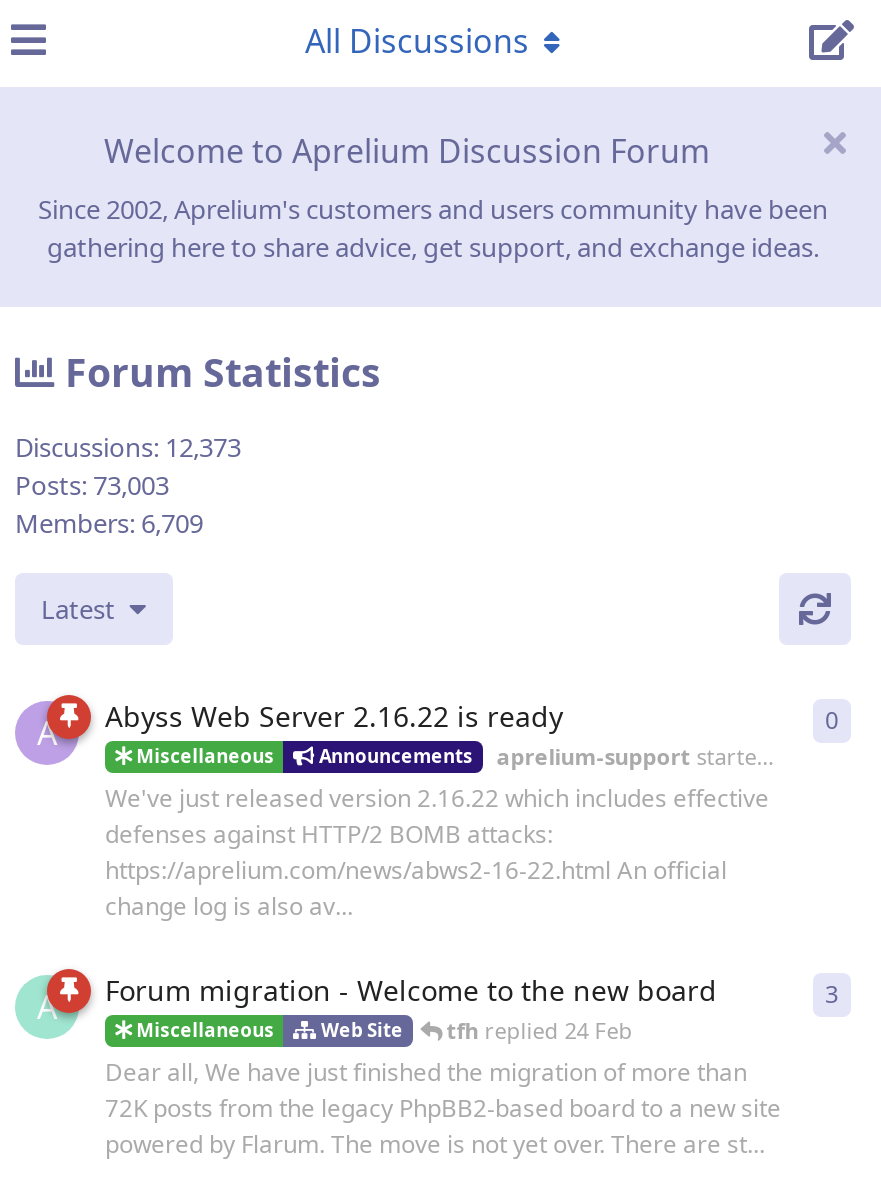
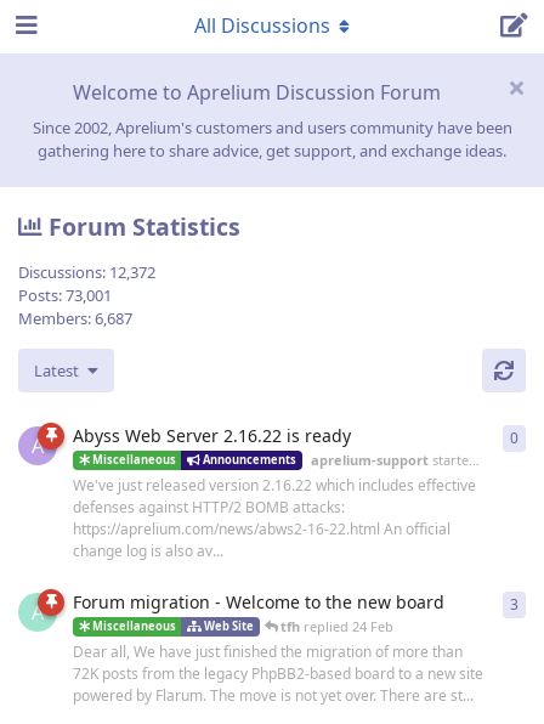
- Discussions: 12,373
+ Discussions: 12,372

- Posts: 73,003
+ Posts: 73,001

- Members: 6,709
+ Members: 6,687
